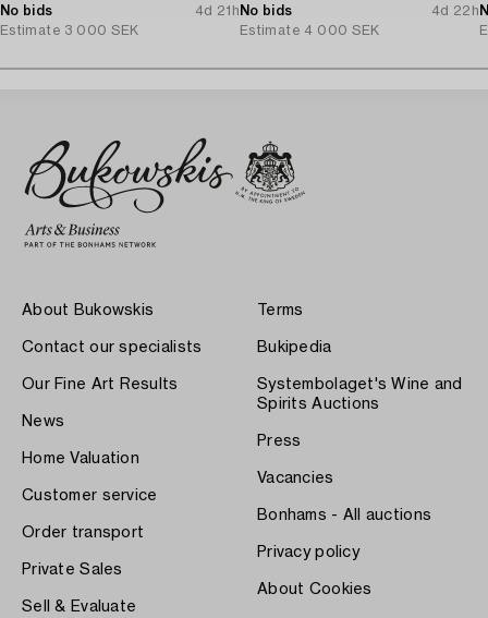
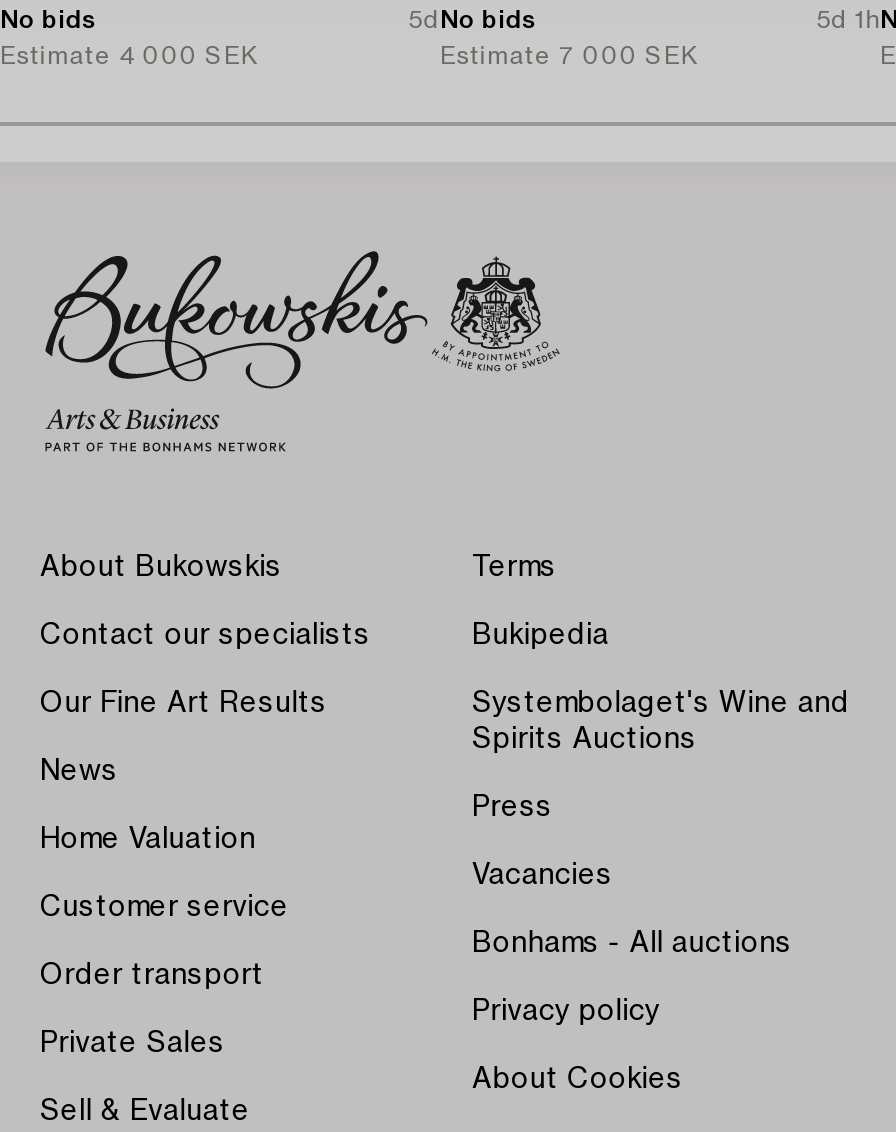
- 4d 21h No bids
+ 5d No bids

- 4d 22h
+ 5d 1h

- Estimate 3 000 SEK
+ Estimate 4 000 SEK

- Estimate 4 000 SEK
+ Estimate 7 000 SEK
